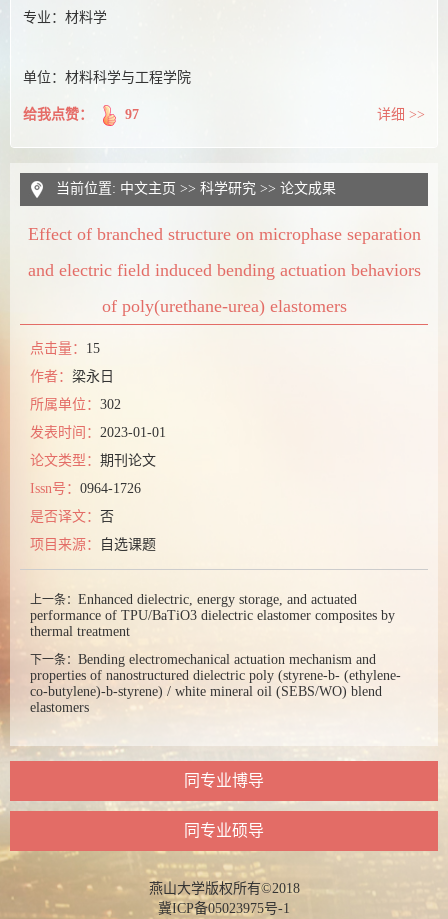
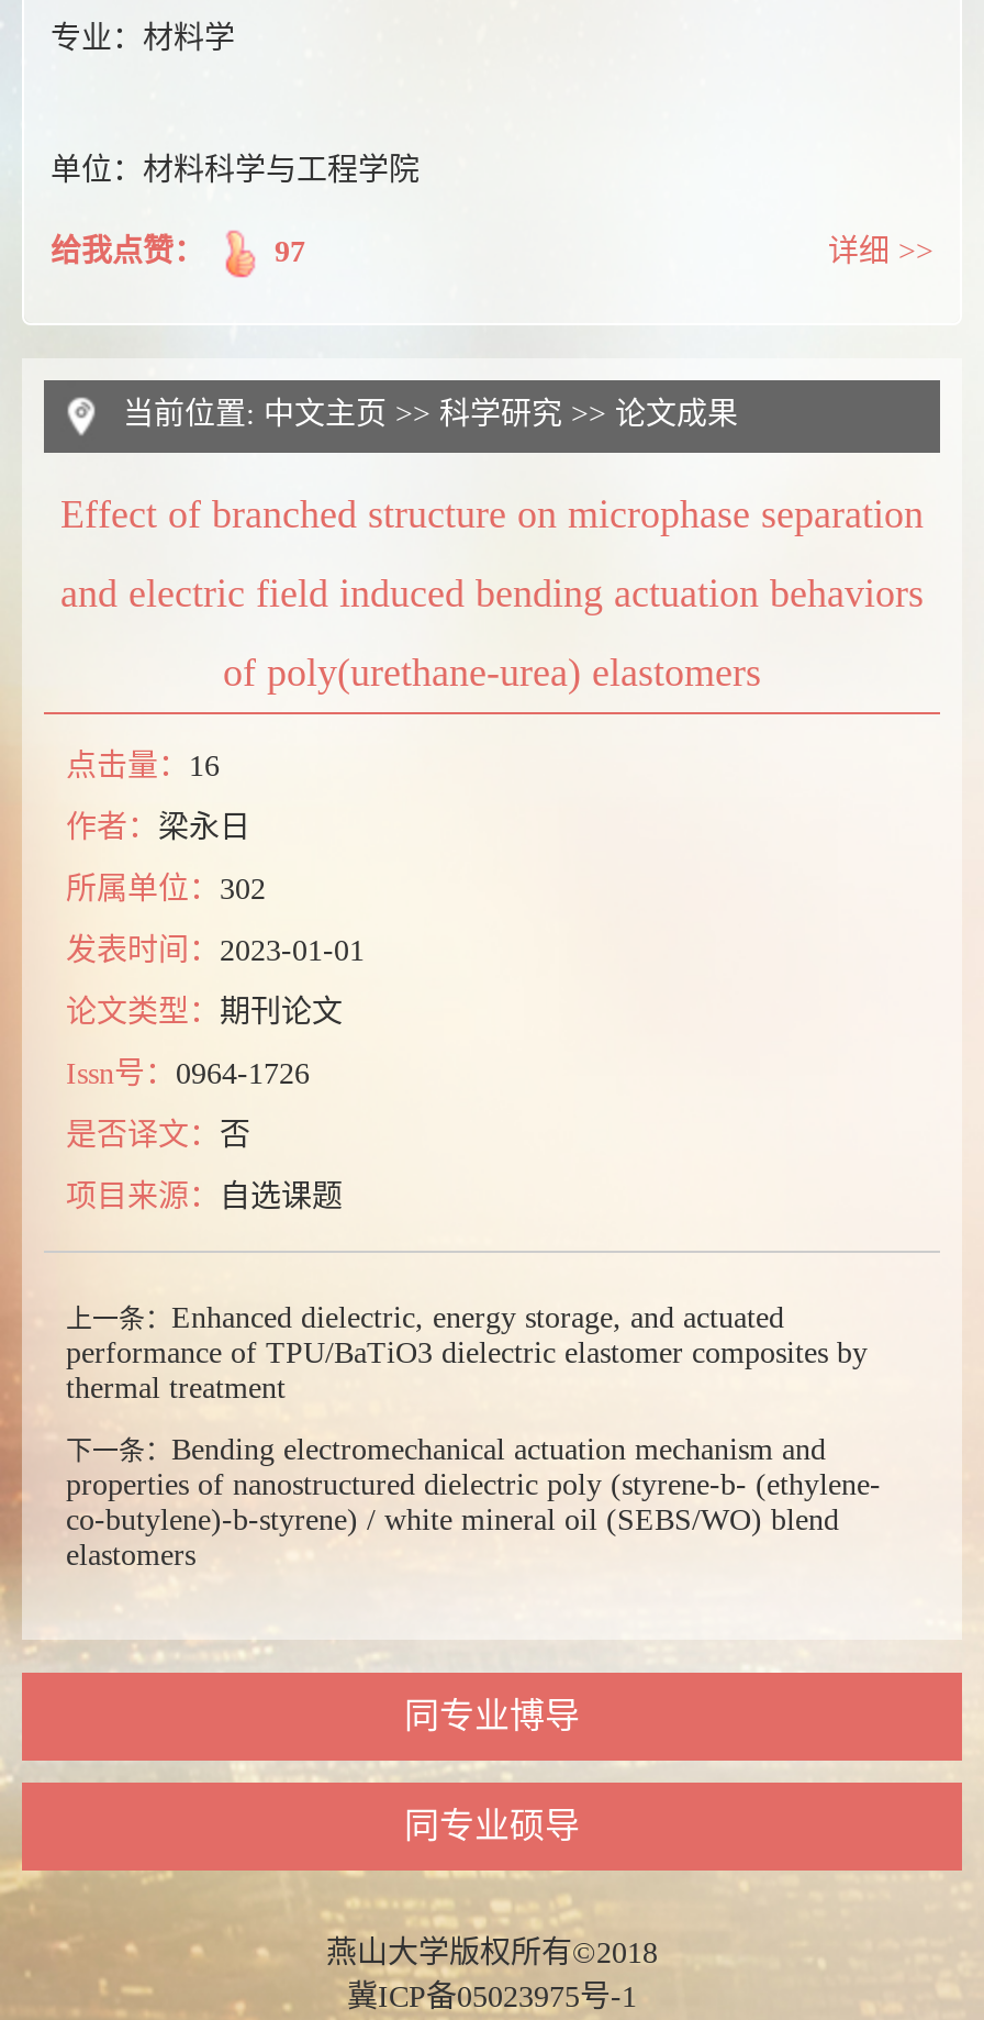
- 点击量：15
+ 点击量：16
